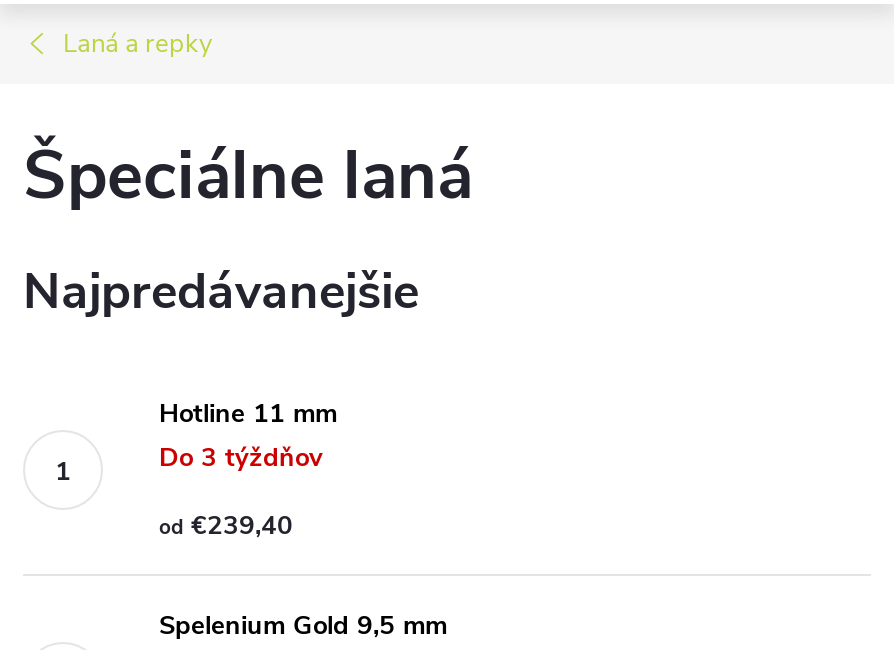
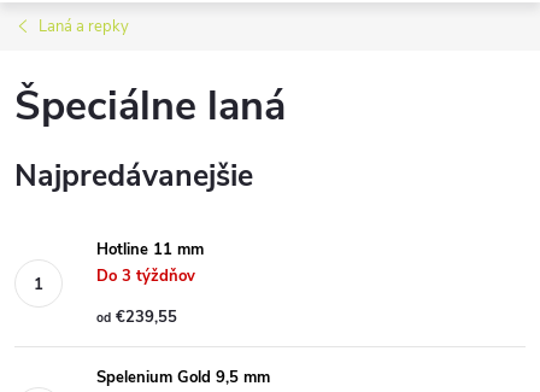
- od €239,40
+ od €239,55
